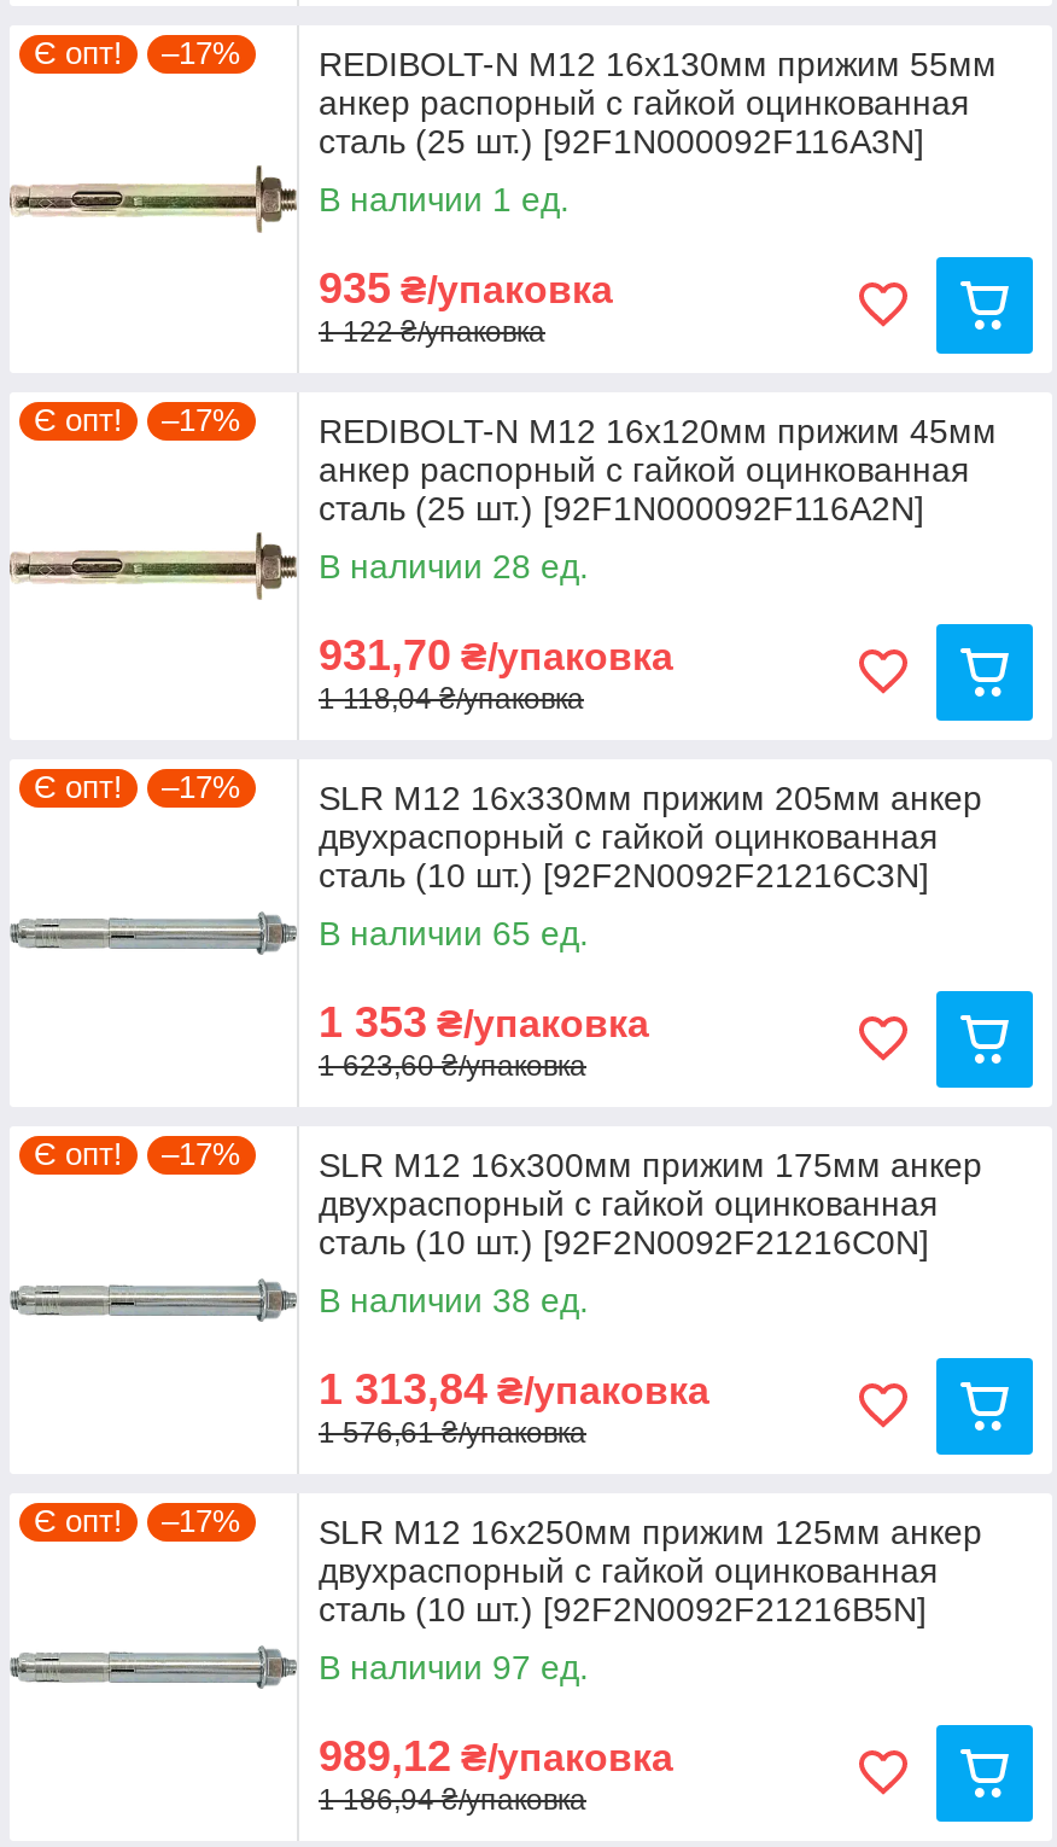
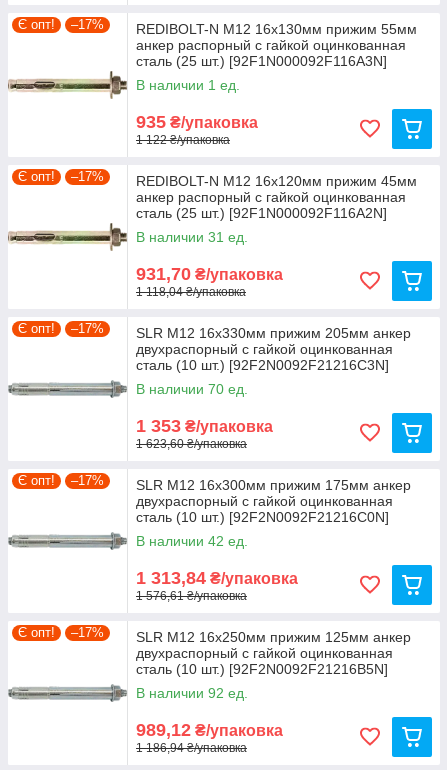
- В наличии 28 ед.
+ В наличии 31 ед.

- В наличии 65 ед.
+ В наличии 70 ед.

- В наличии 38 ед.
+ В наличии 42 ед.

- В наличии 97 ед.
+ В наличии 92 ед.
